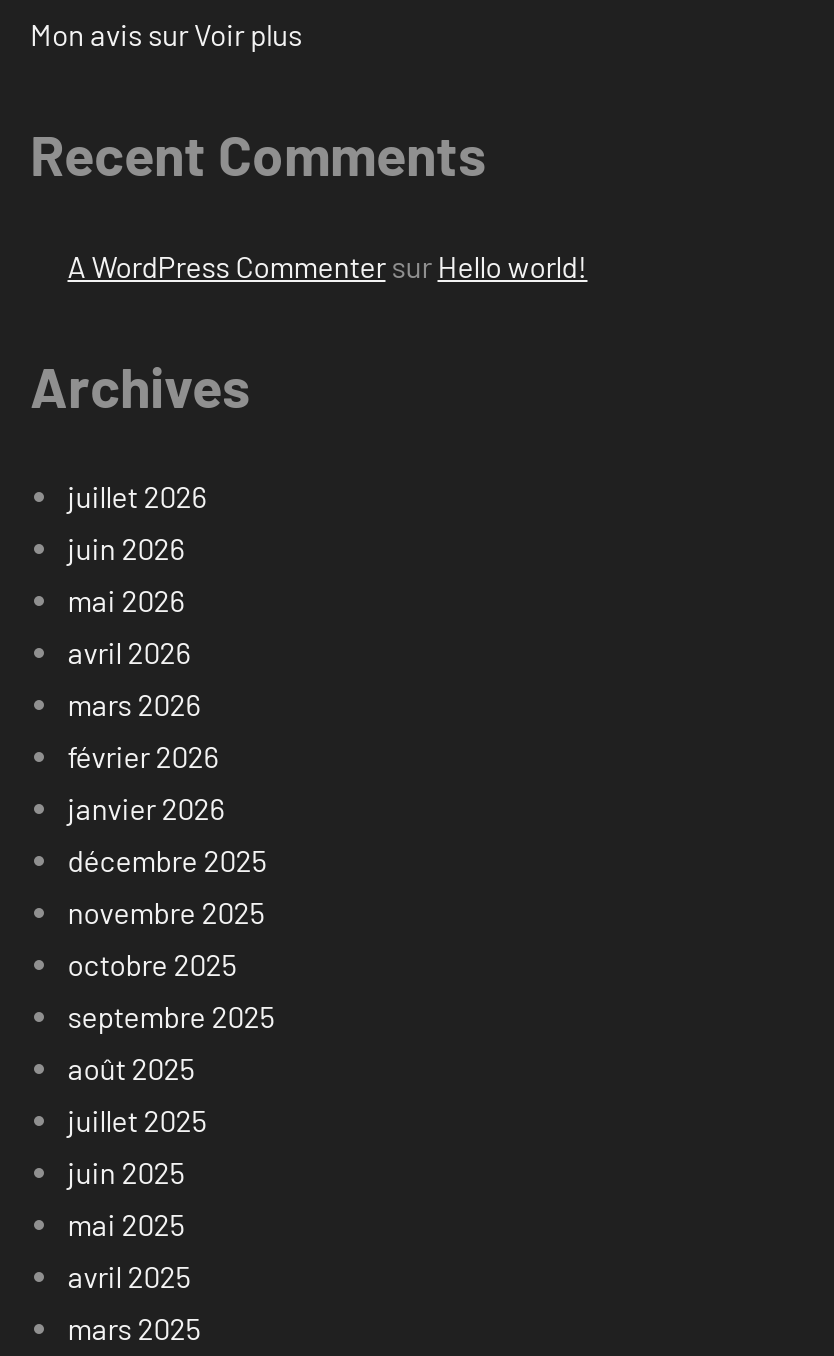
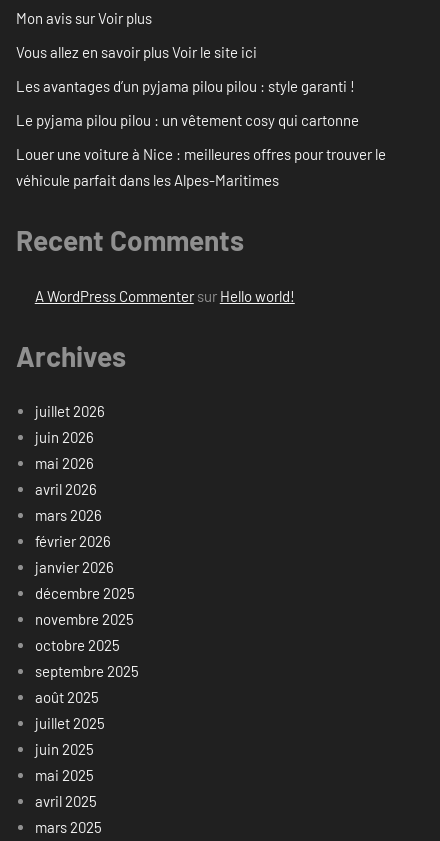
+ Vous allez en savoir plus Voir le site ici
+ Les avantages d’un pyjama pilou pilou : style garanti !
+ Le pyjama pilou pilou : un vêtement cosy qui cartonne
+ Louer une voiture à Nice : meilleures offres pour trouver le
+ véhicule parfait dans les Alpes-Maritimes
